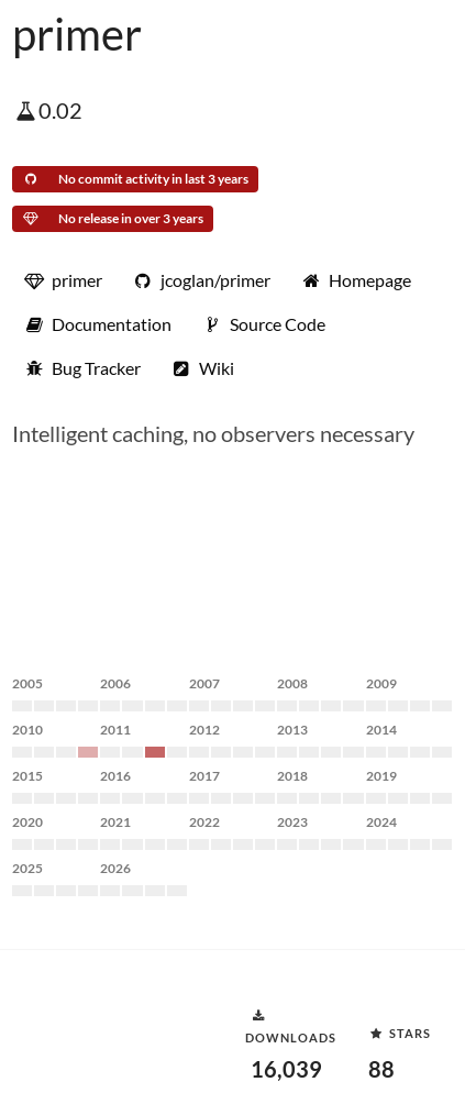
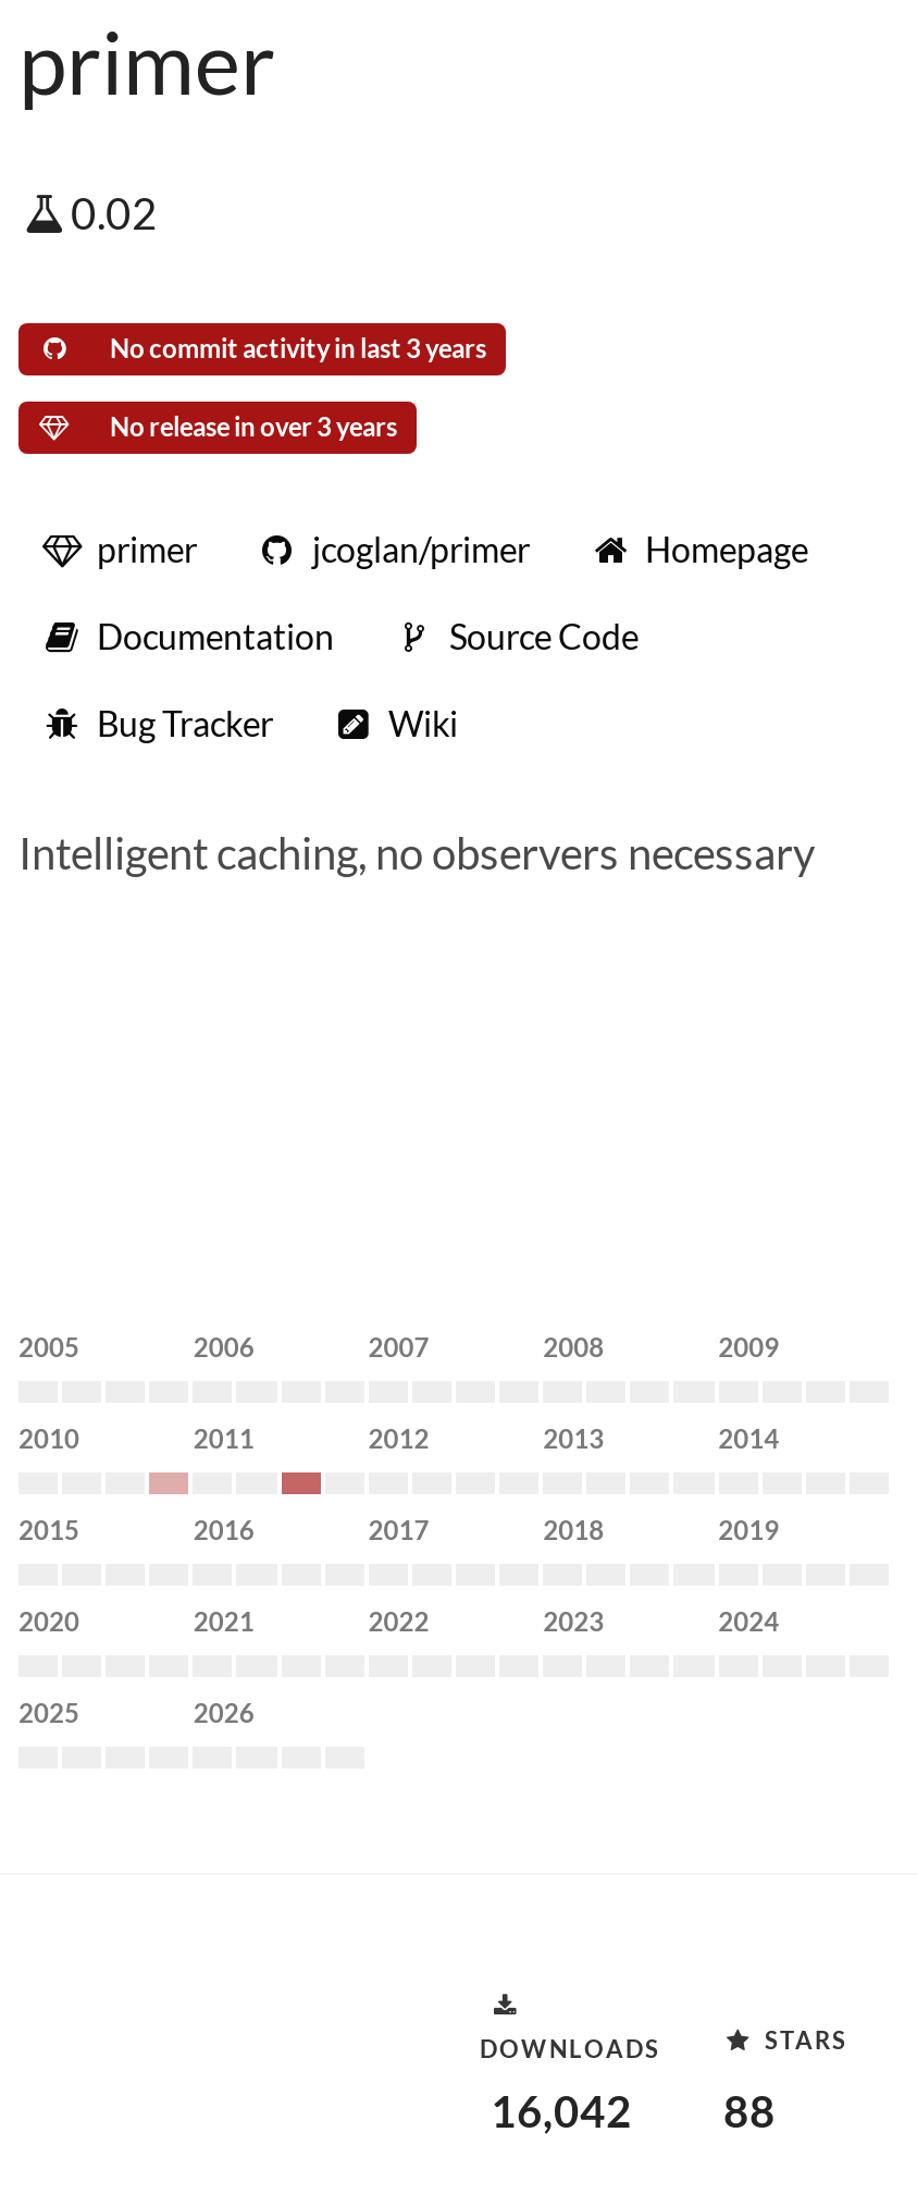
- 16,039 88
+ 16,042 88
